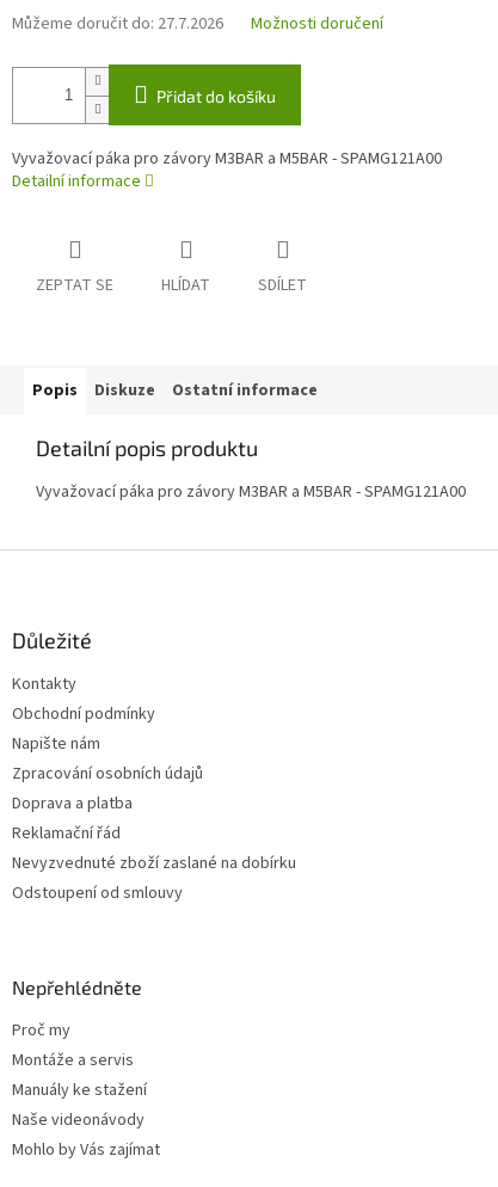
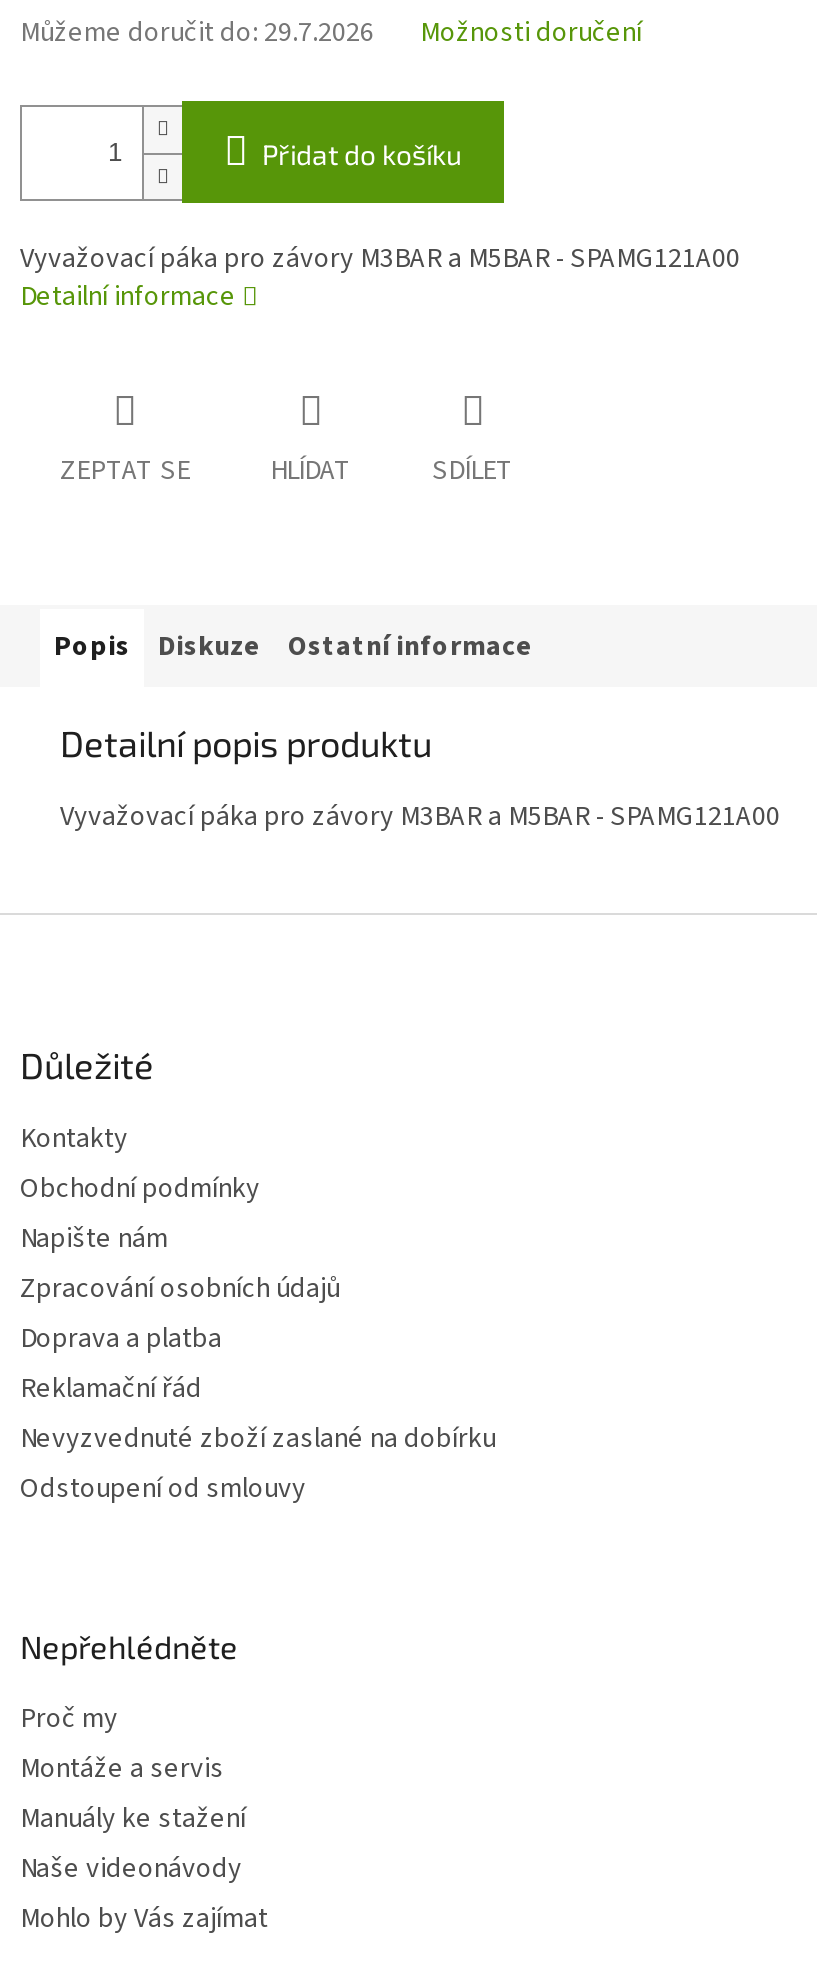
- Můžeme doručit do: 27.7.2026
+ Můžeme doručit do: 29.7.2026
